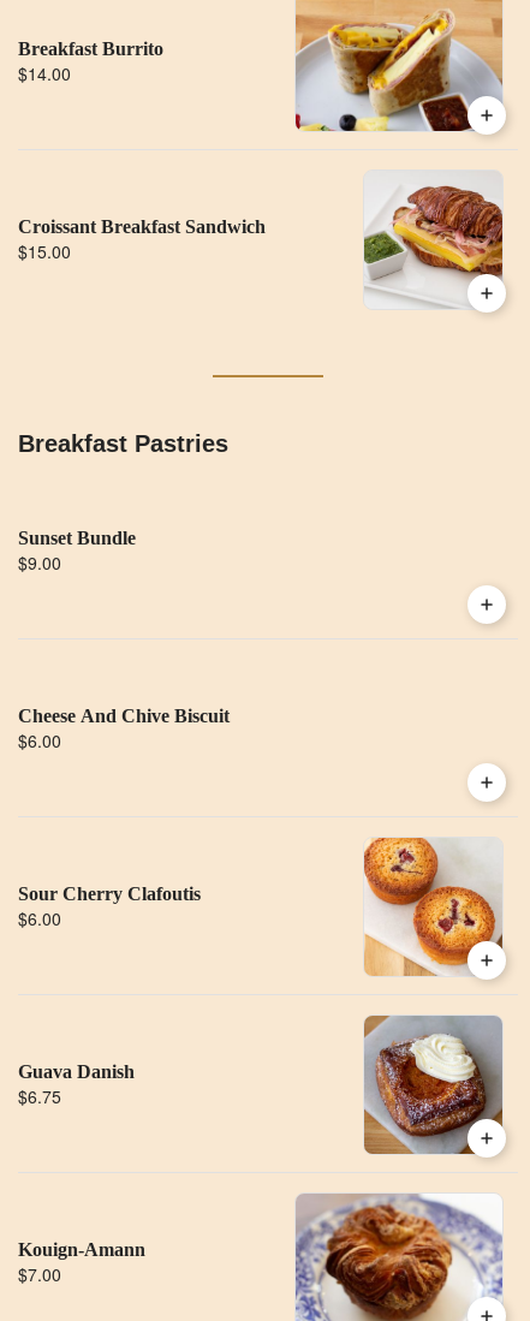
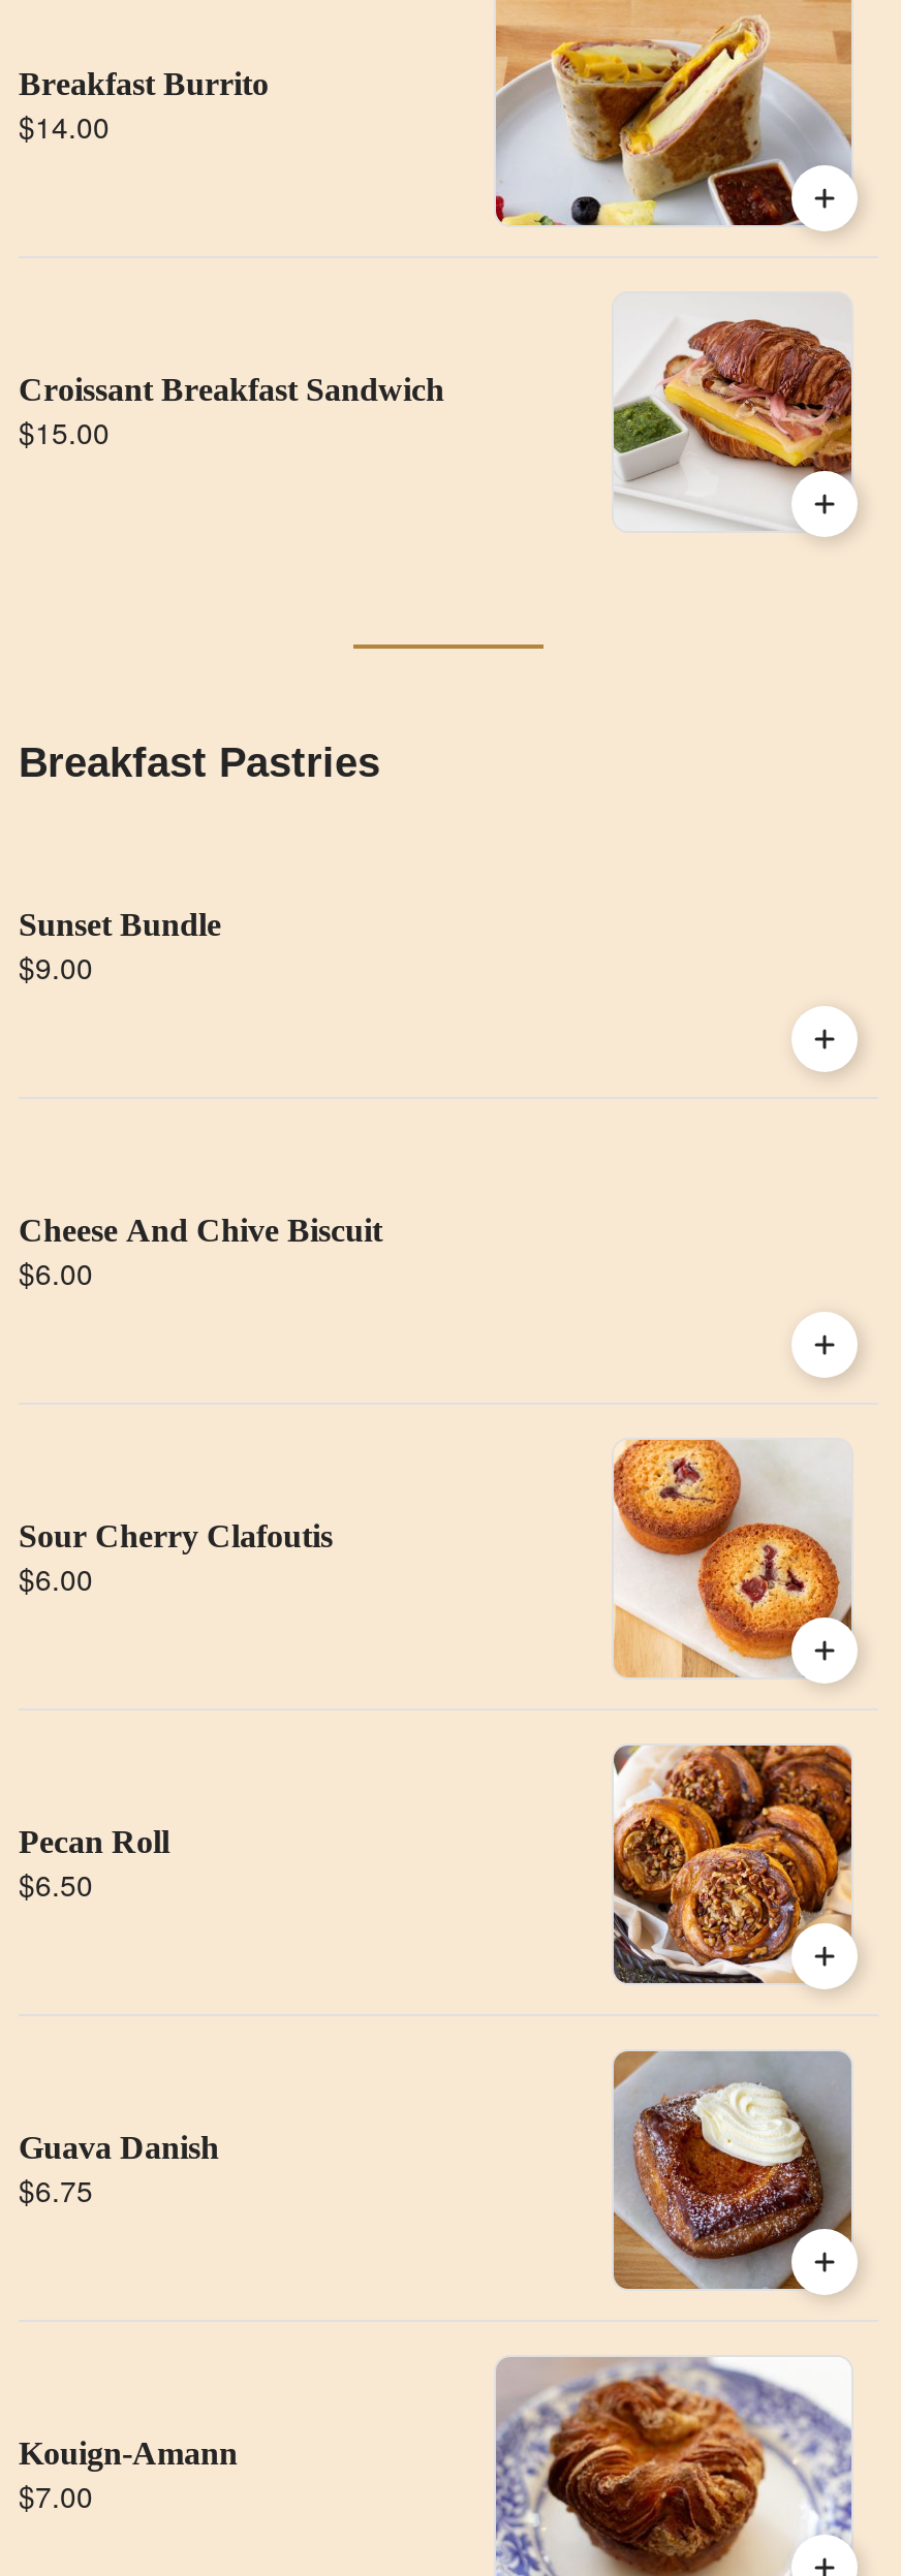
+ Pecan Roll
+ $6.50

+ [image]
